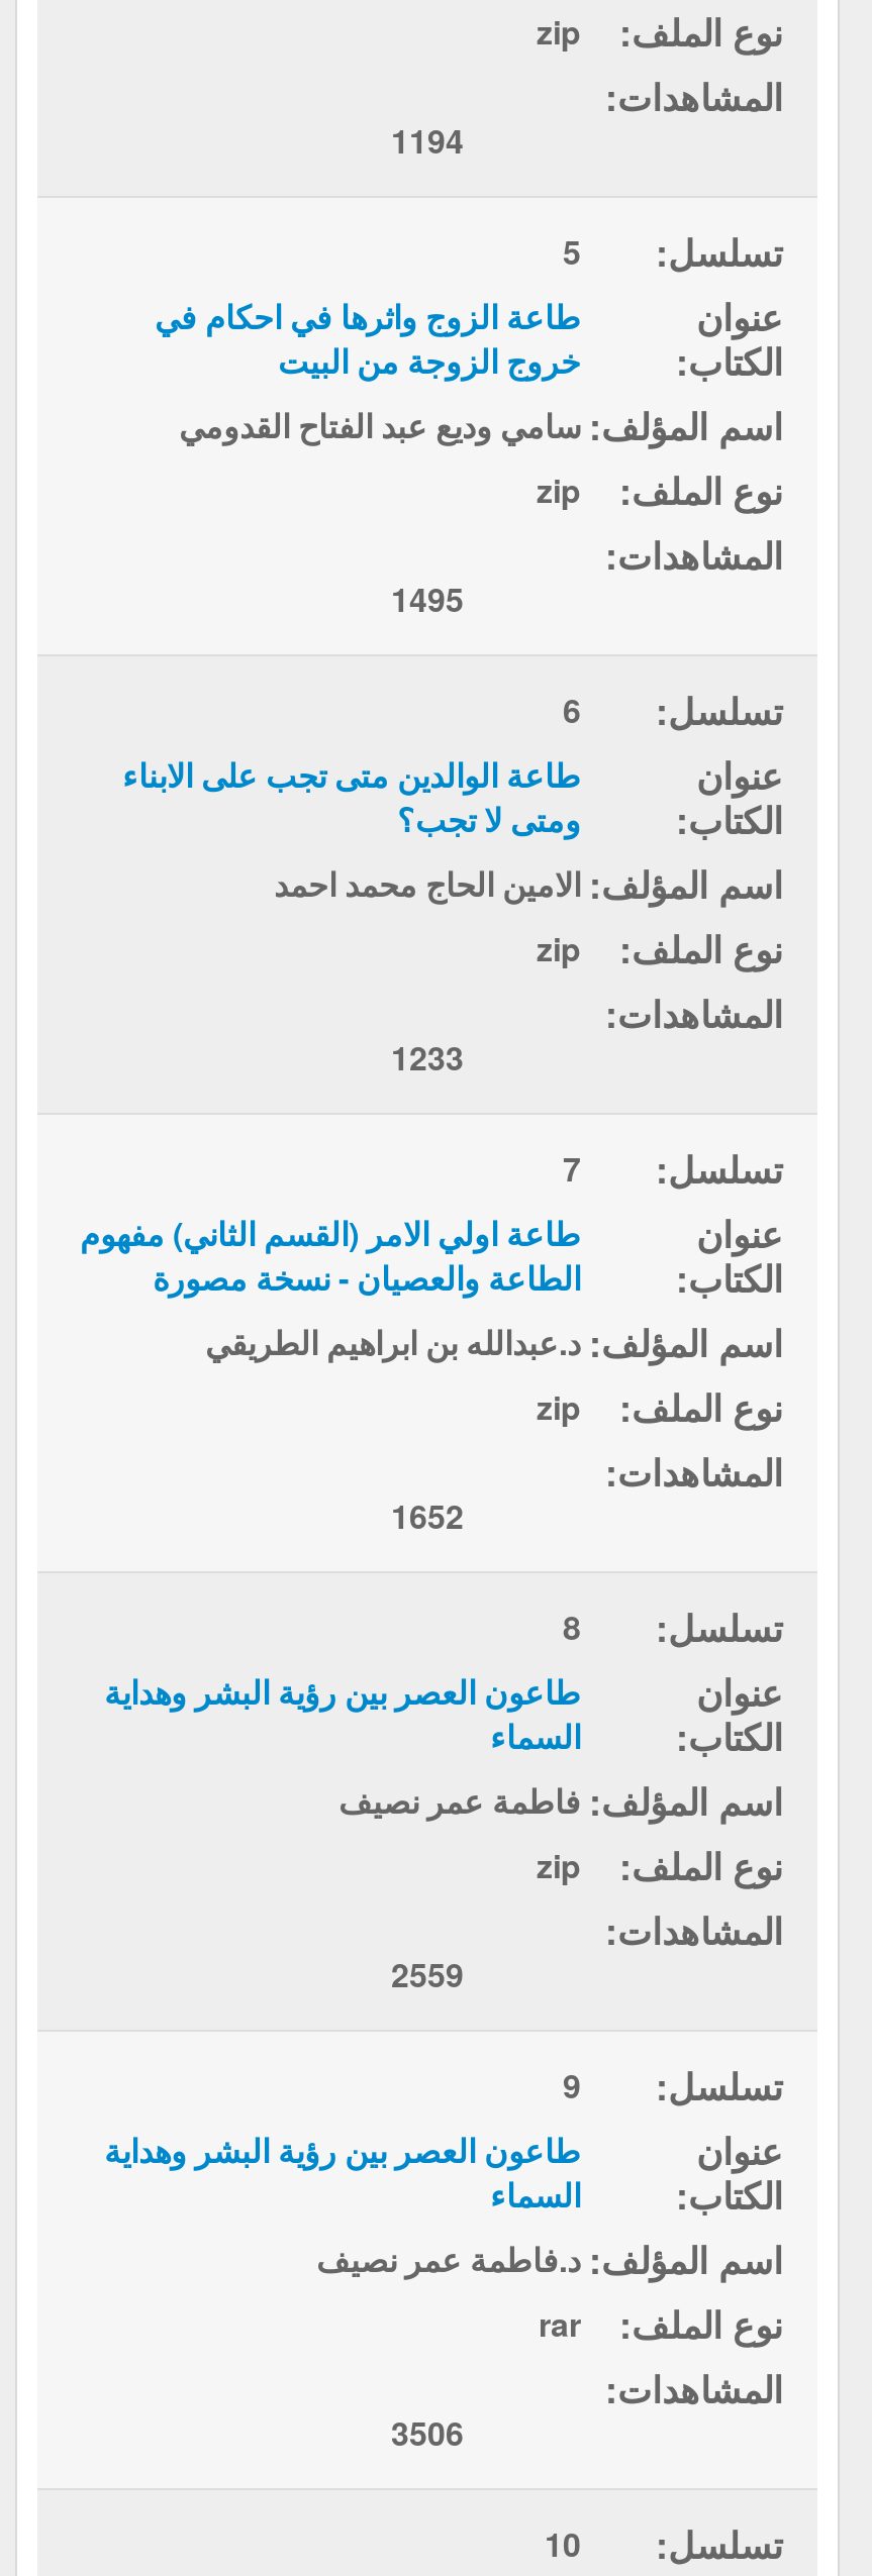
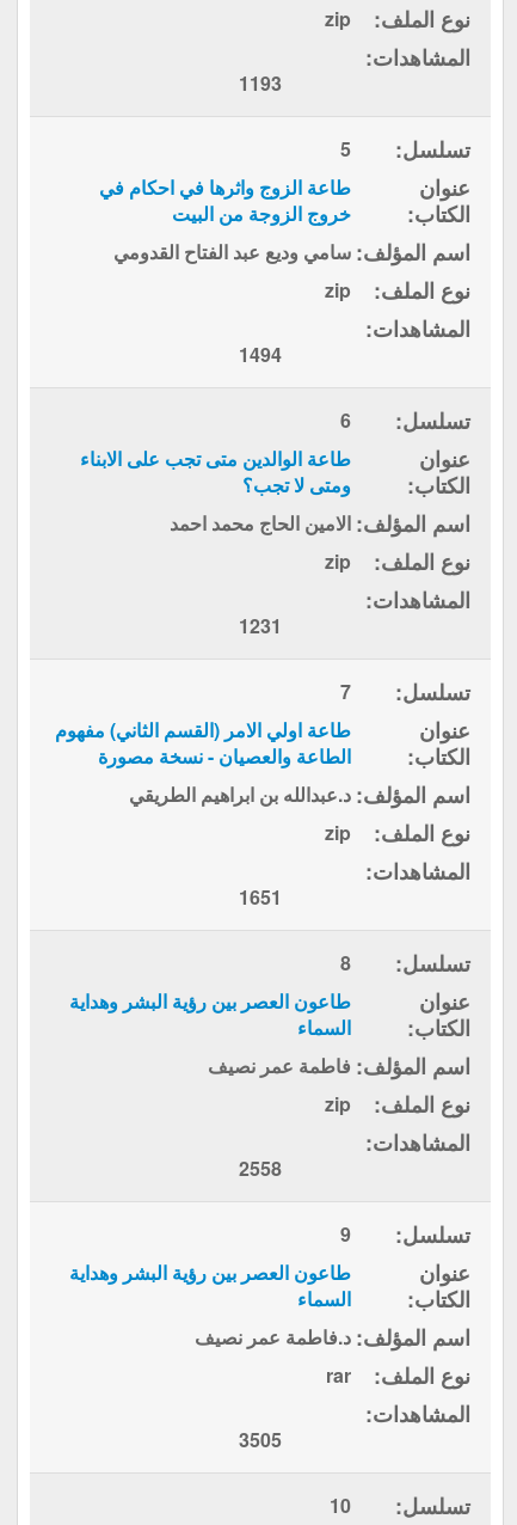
- 1194
+ 1193

- 1495
+ 1494

- 1233
+ 1231

- 1652
+ 1651

- 2559
+ 2558

- 3506
+ 3505
